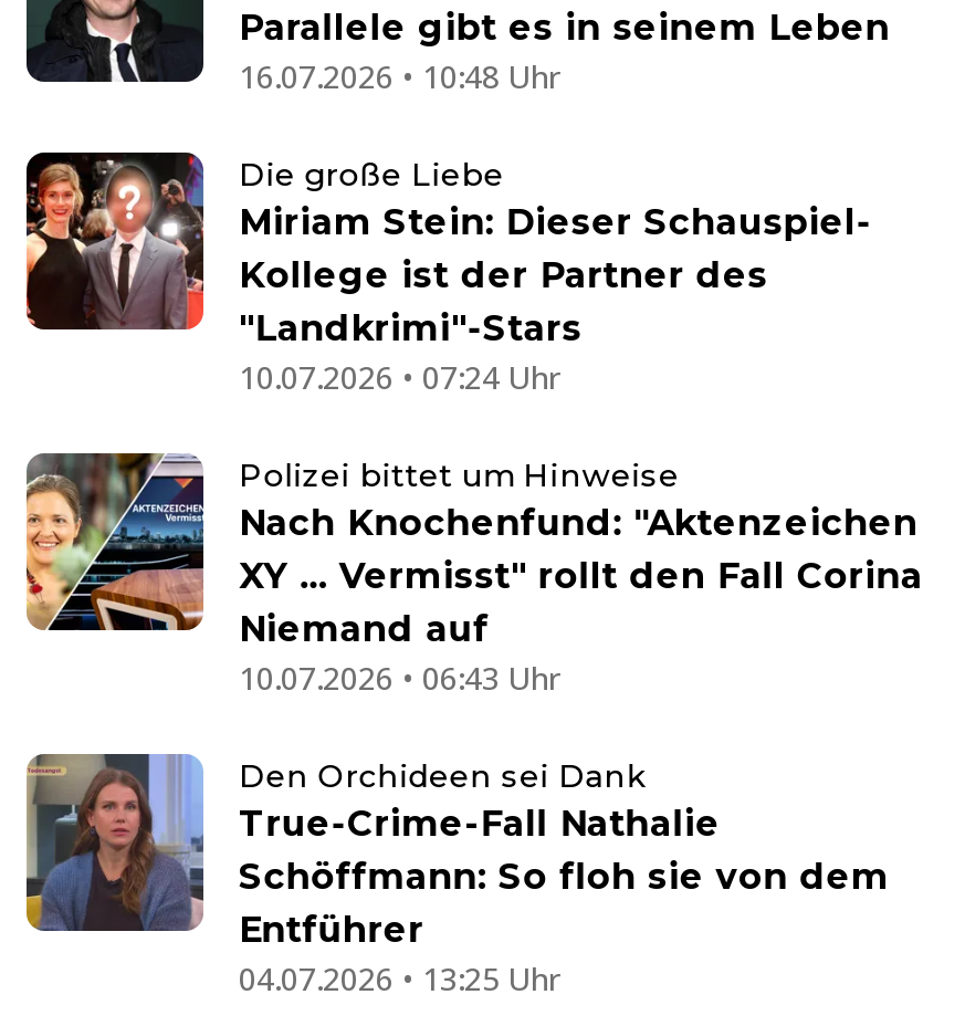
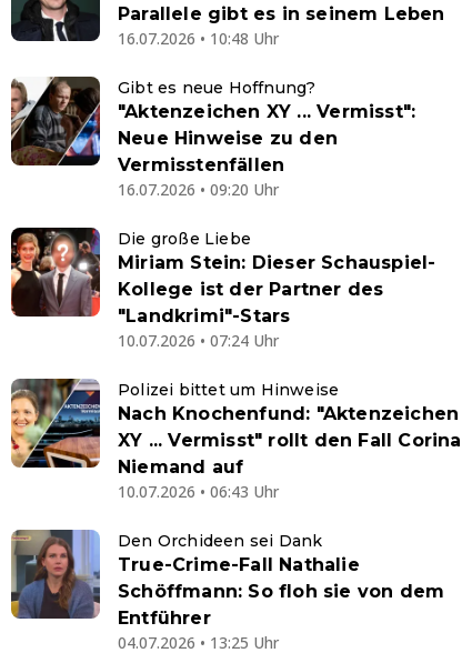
+ [image]
+ Gibt es neue Hoffnung?
+ "Aktenzeichen XY ... Vermisst":
+ Neue Hinweise zu den
+ Vermisstenfällen
+ 16.07.2026 • 09:20 Uhr
